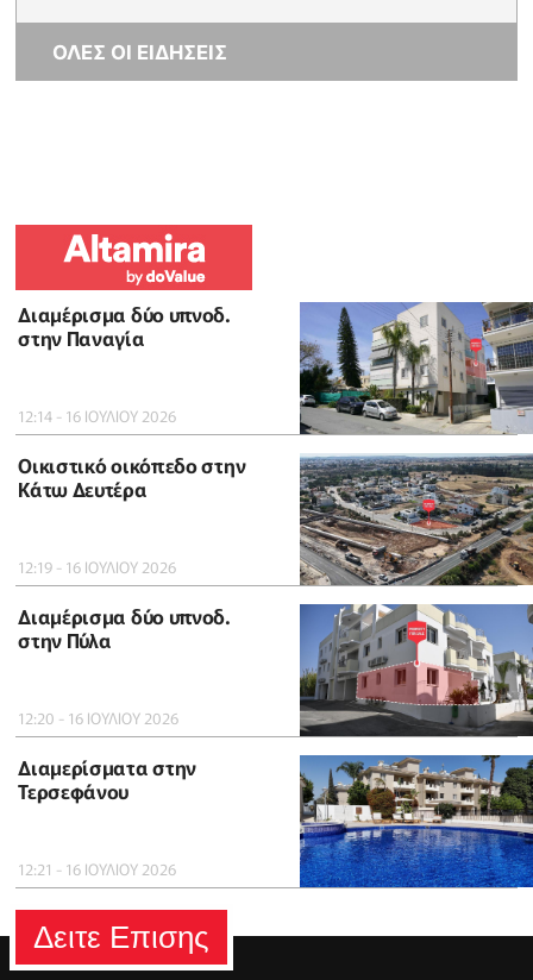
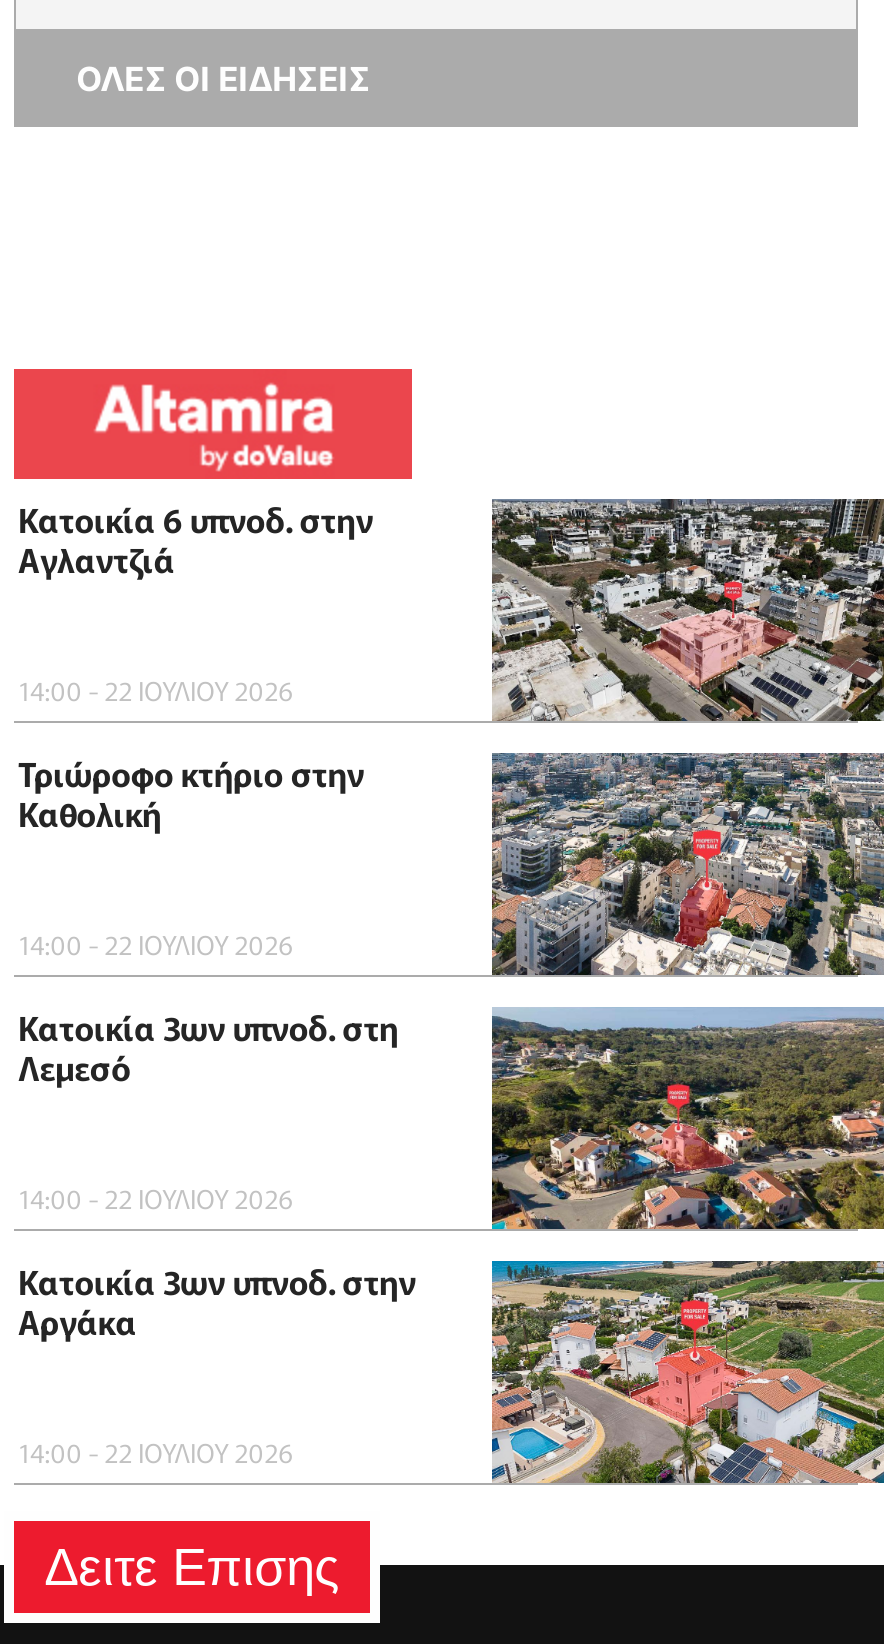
- Διαμέρισμα δύο υπνοδ.
- στην Παναγία
+ Κατοικία 6 υπνοδ. στην
+ Αγλαντζιά

- [image]
+ [image]

- 12:14 - 16 ΙΟΥΛΙΟΥ 2026
+ 14:00 - 22 ΙΟΥΛΙΟΥ 2026

- Οικιστικό οικόπεδο στην
- Κάτω Δευτέρα
+ Τριώροφο κτήριο στην
+ Καθολική

- [image]
+ [image]

- 12:19 - 16 ΙΟΥΛΙΟΥ 2026
+ 14:00 - 22 ΙΟΥΛΙΟΥ 2026

- Διαμέρισμα δύο υπνοδ.
- στην Πύλα
+ Κατοικία 3ων υπνοδ. στη
+ Λεμεσό

- [image]
+ [image]

- 12:20 - 16 ΙΟΥΛΙΟΥ 2026
+ 14:00 - 22 ΙΟΥΛΙΟΥ 2026

- Διαμερίσματα στην
- Τερσεφάνου
+ Κατοικία 3ων υπνοδ. στην
+ Αργάκα

- [image]
+ [image]

- 12:21 - 16 ΙΟΥΛΙΟΥ 2026
+ 14:00 - 22 ΙΟΥΛΙΟΥ 2026
